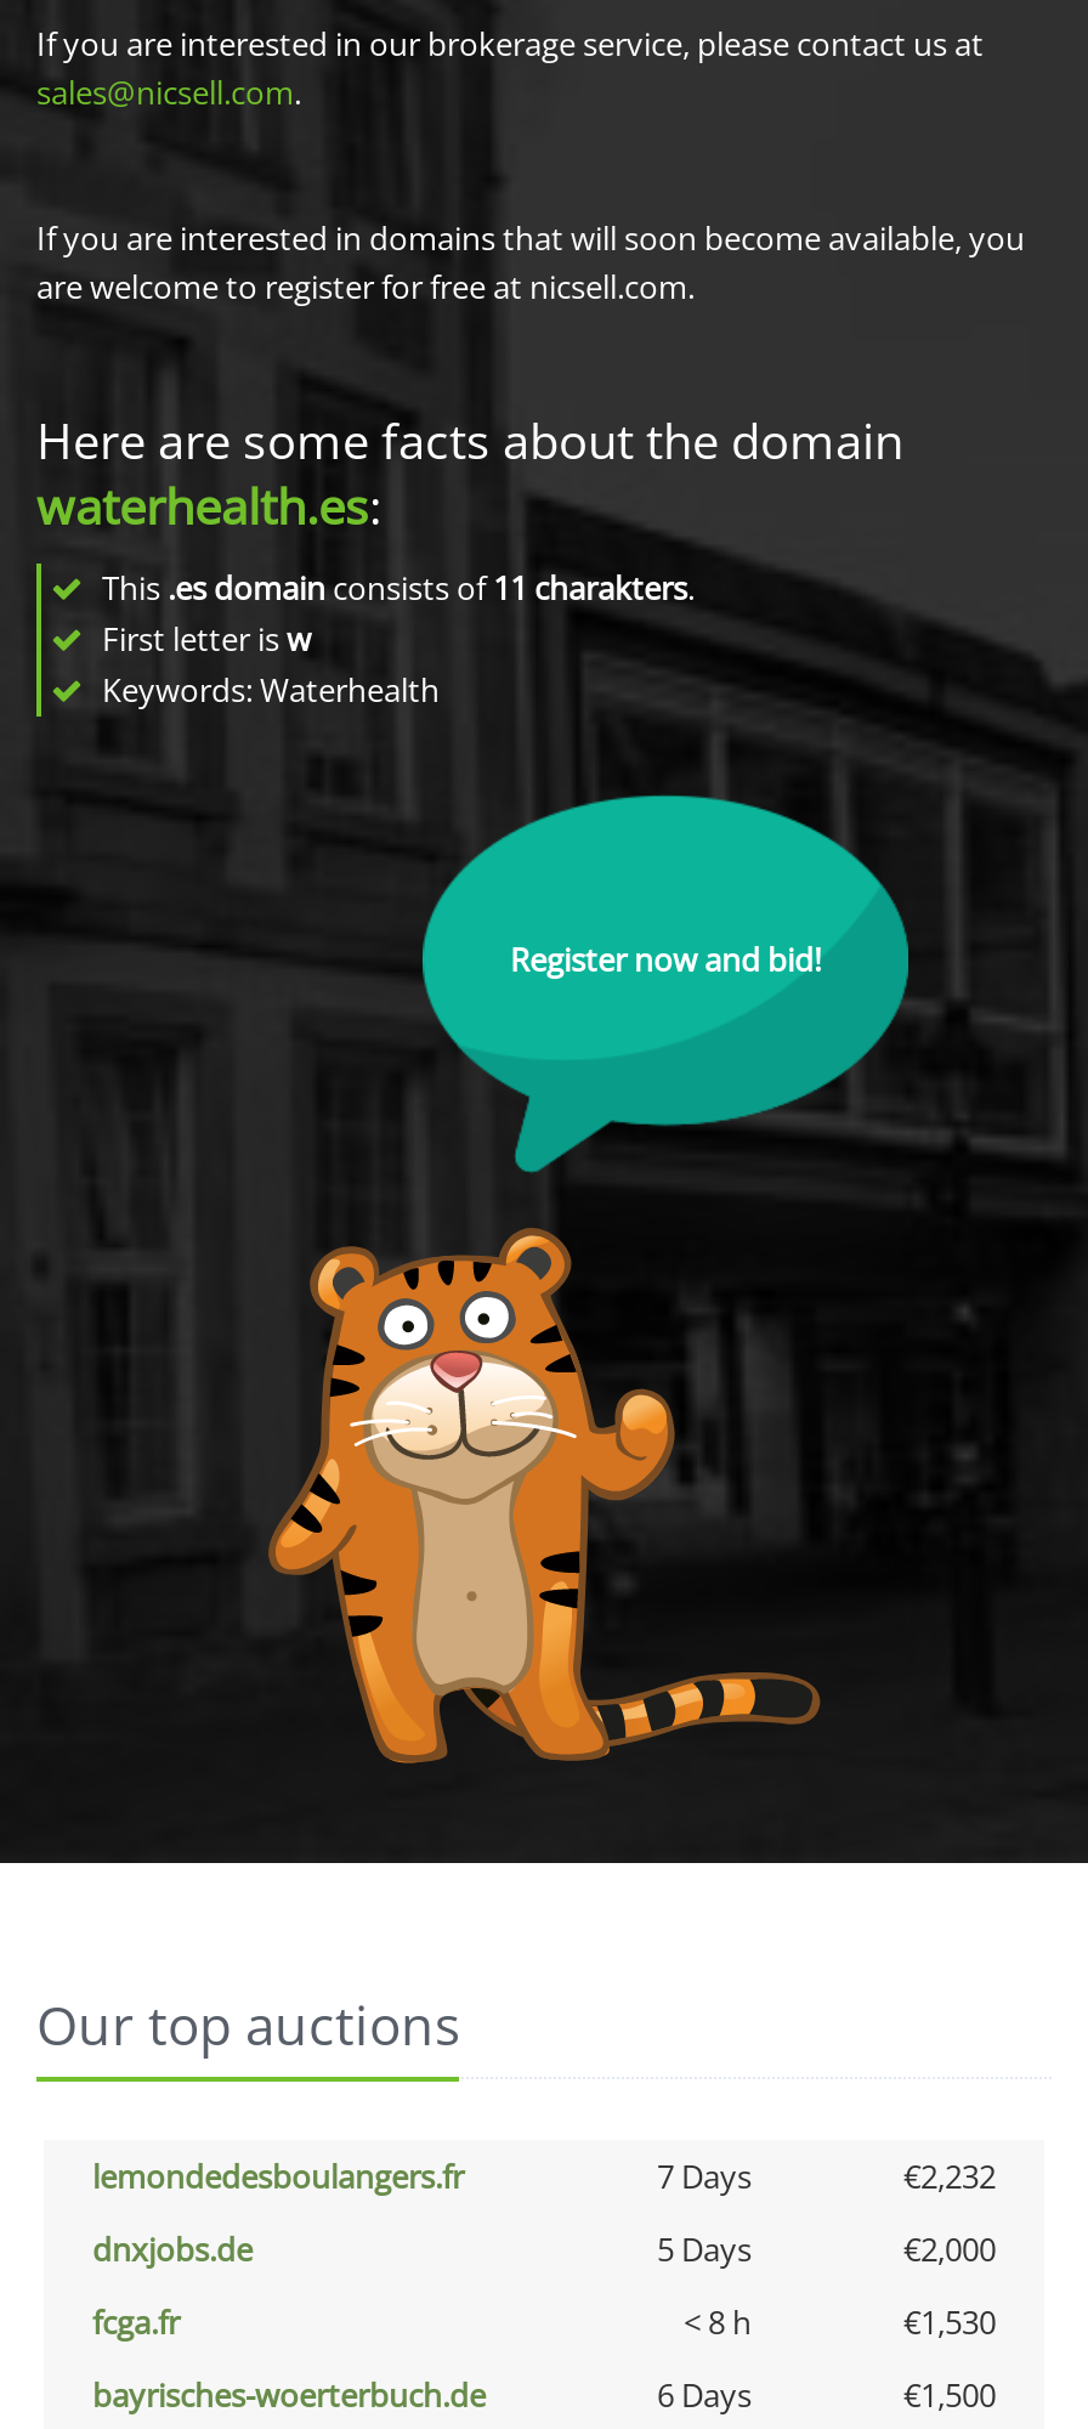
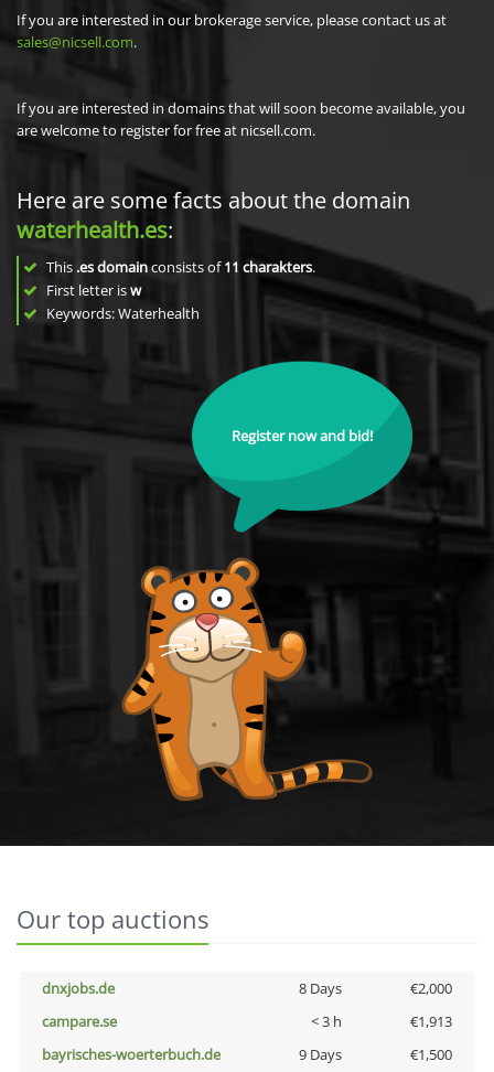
- lemondedesboulangers.fr
- 7 Days
- €2,232

- 5 Days
+ 8 Days

- fcga.fr
- < 8 h
- €1,530
+ campare.se
+ < 3 h
+ €1,913

- 6 Days
+ 9 Days
